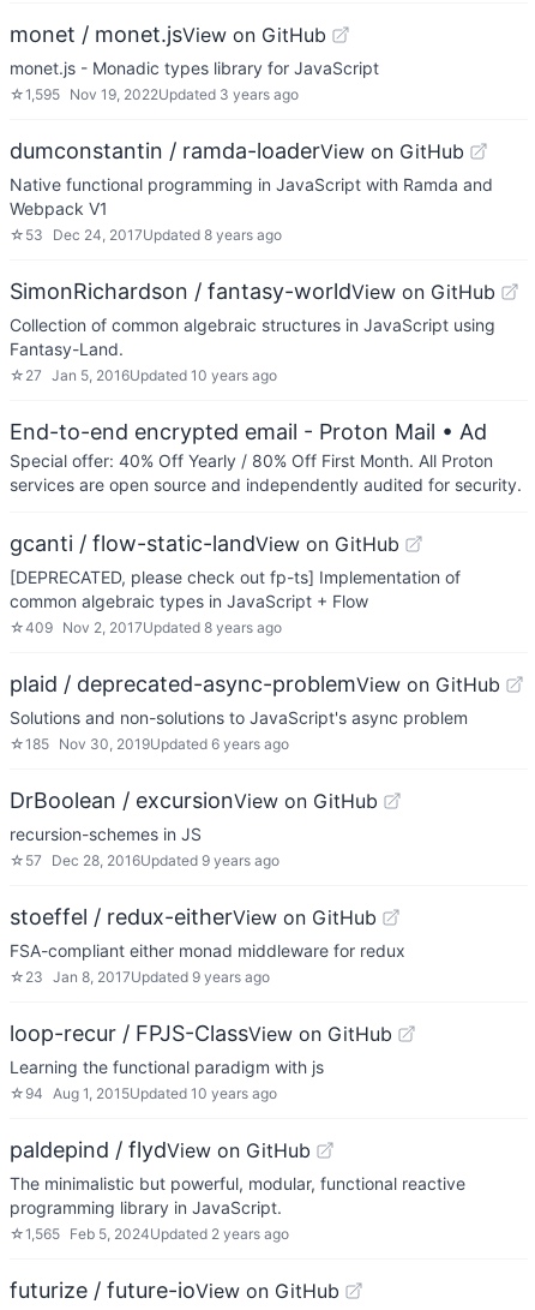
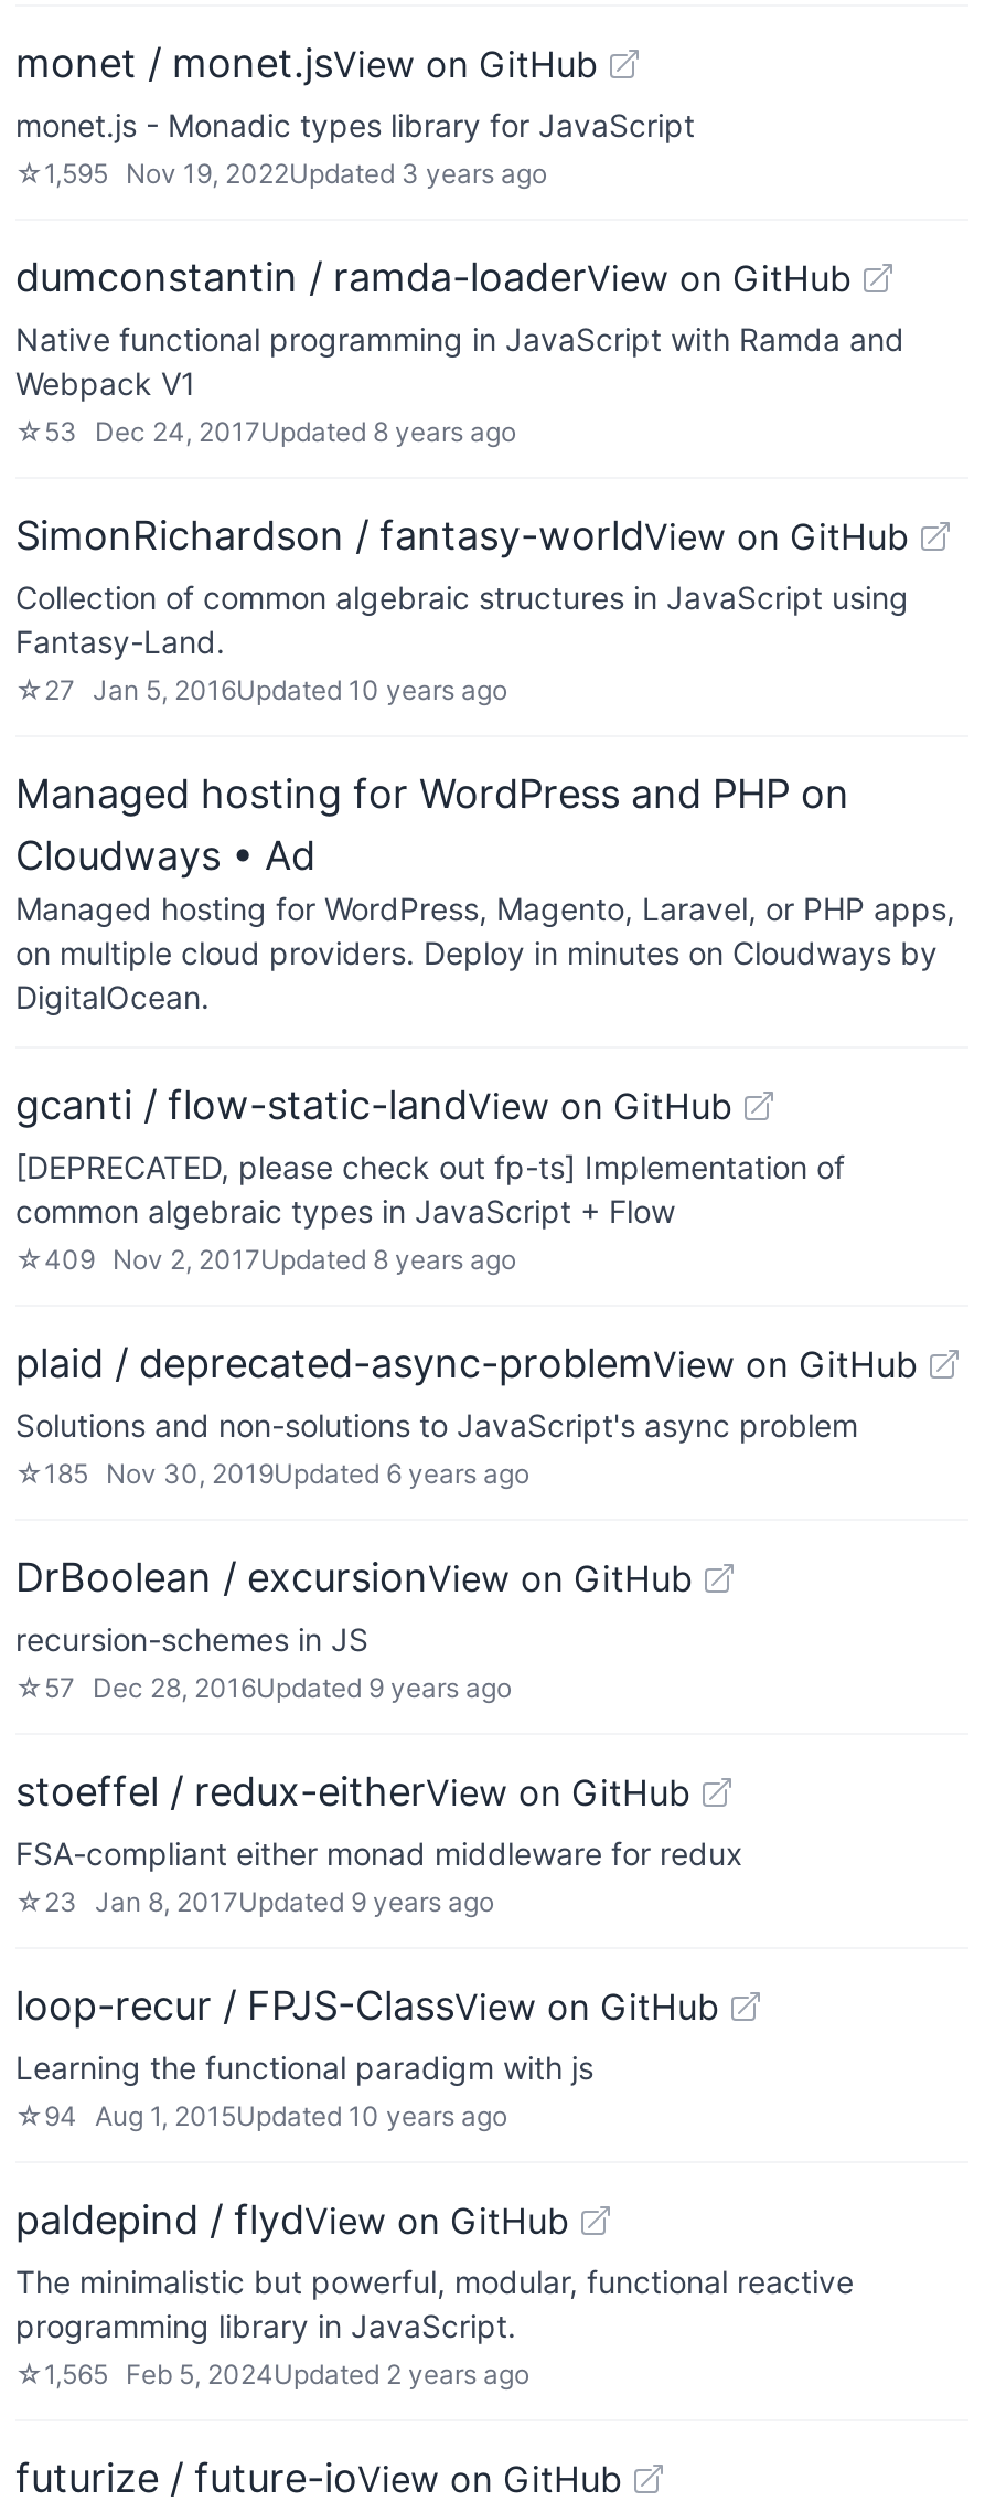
- End-to-end encrypted email - Proton Mail • Ad
- Special offer: 40% Off Yearly / 80% Off First Month. All Proton
- services are open source and independently audited for security.
+ Managed hosting for WordPress and PHP on
+ Cloudways • Ad
+ Managed hosting for WordPress, Magento, Laravel, or PHP apps,
+ on multiple cloud providers. Deploy in minutes on Cloudways by
+ DigitalOcean.
